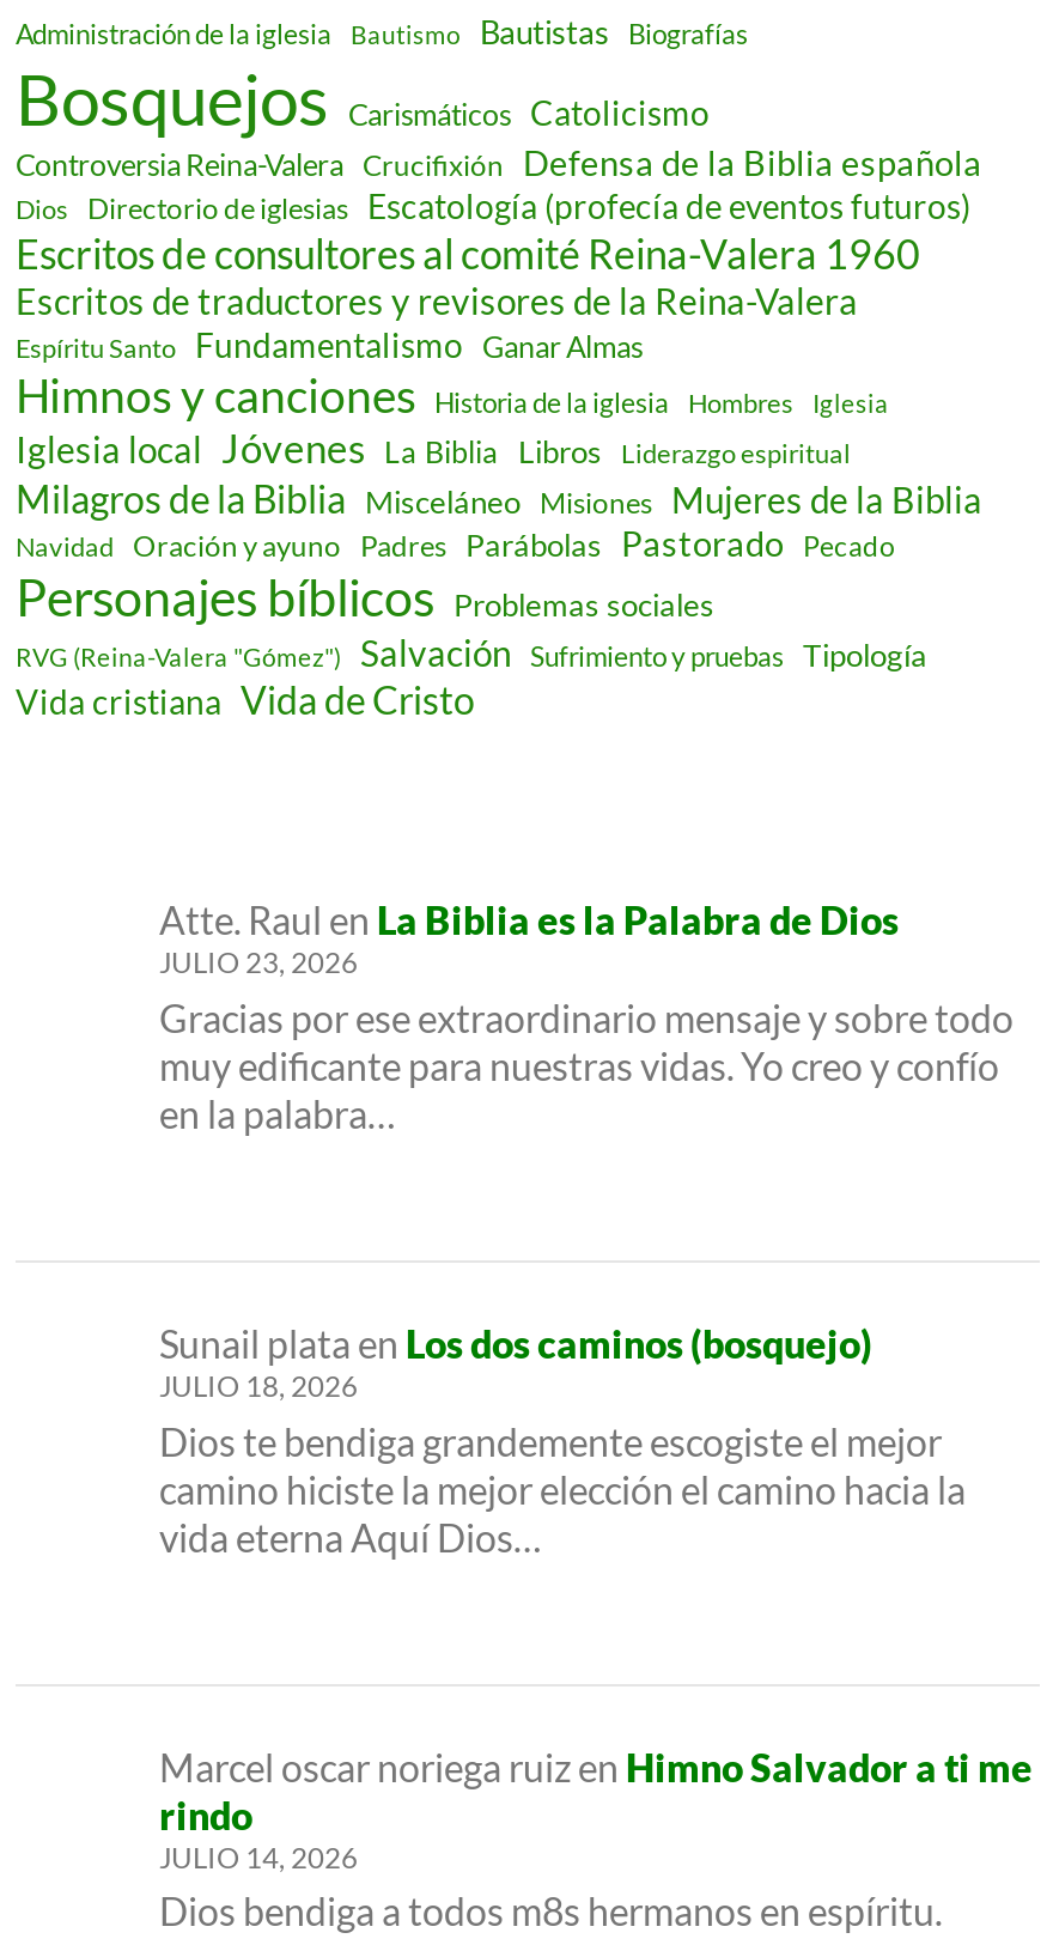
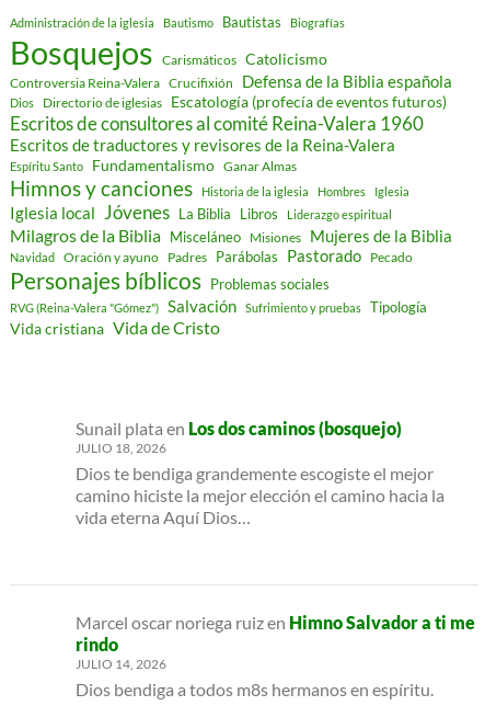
- Atte. Raul en La Biblia es la Palabra de Dios
- JULIO 23, 2026
- Gracias por ese extraordinario mensaje y sobre todo
- muy edificante para nuestras vidas. Yo creo y confío
- en la palabra…
